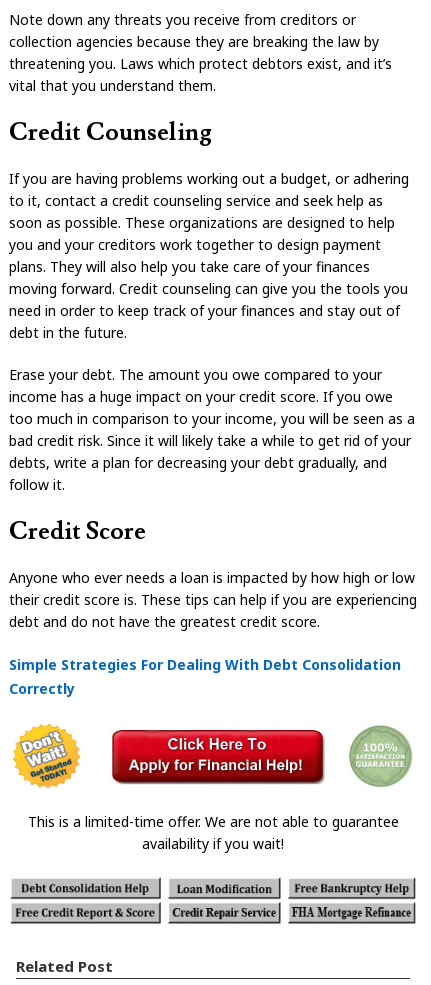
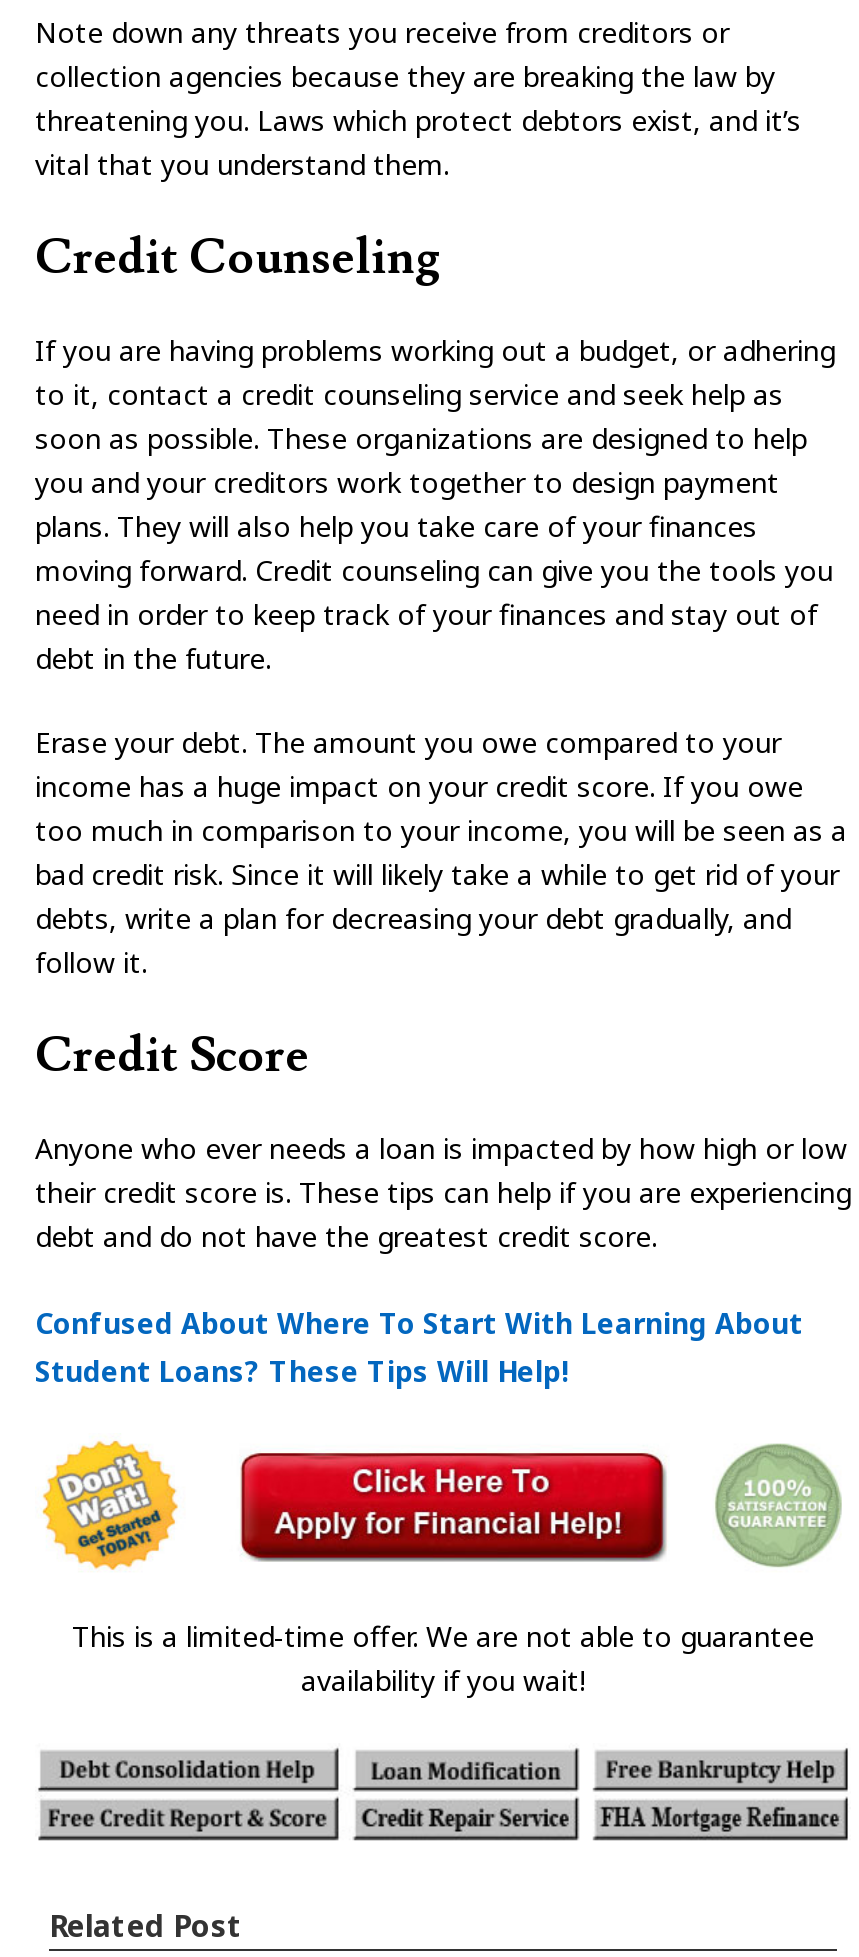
- Simple Strategies For Dealing With Debt Consolidation
- Correctly
+ Confused About Where To Start With Learning About
+ Student Loans? These Tips Will Help!
